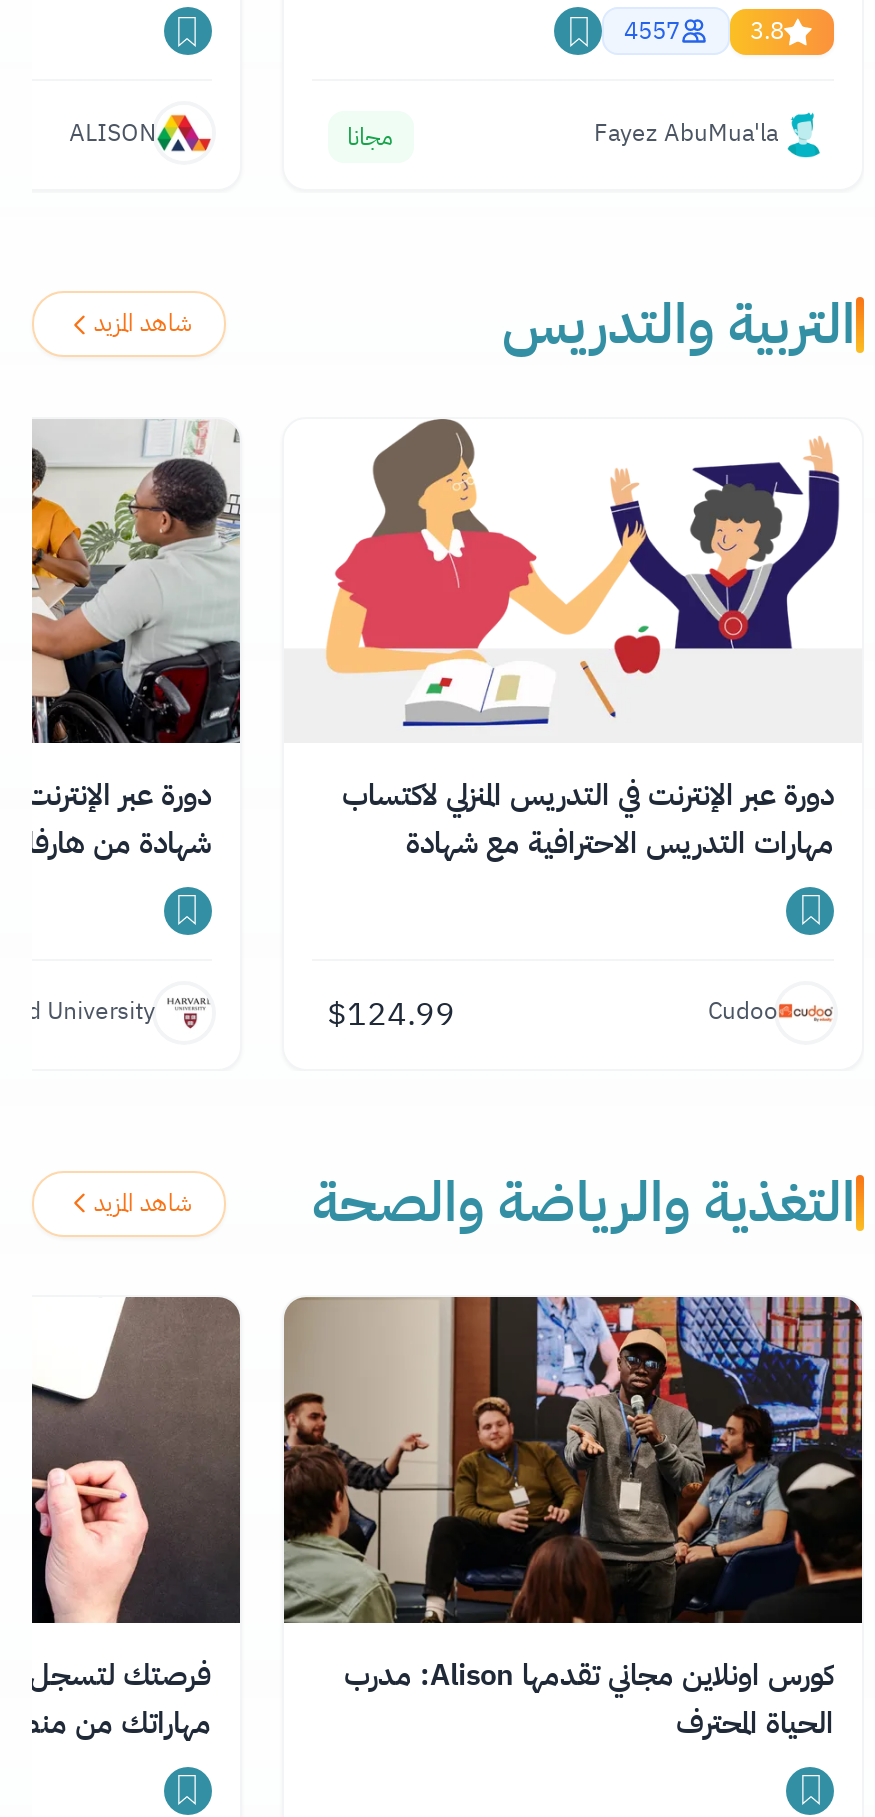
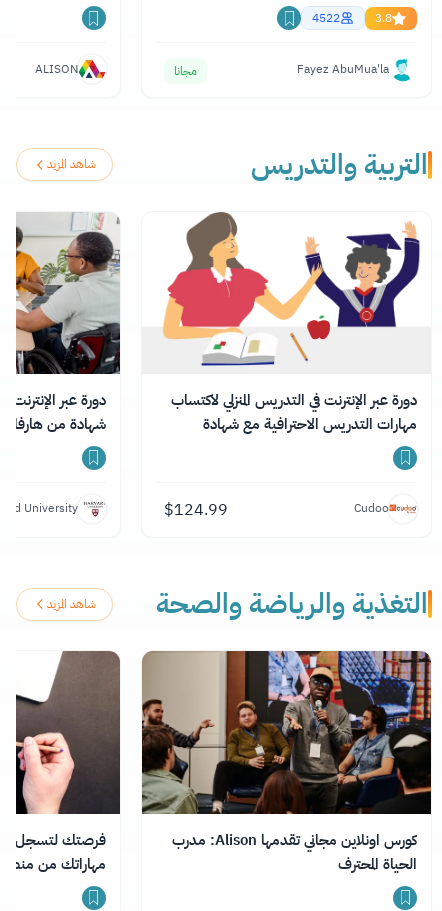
- 4557 3.8
+ 4522 3.8
